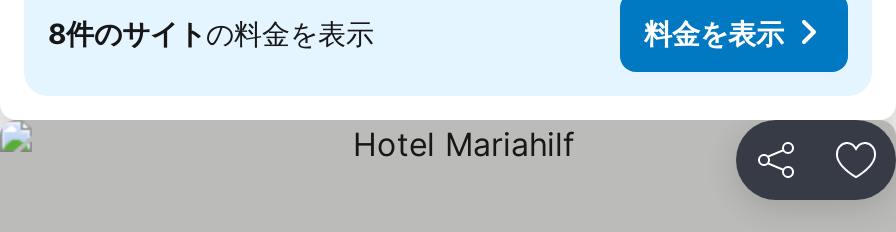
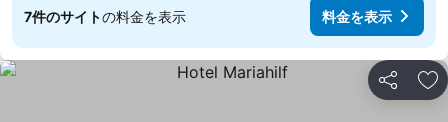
- 8件のサイトの料金を表示
+ 7件のサイトの料金を表示
